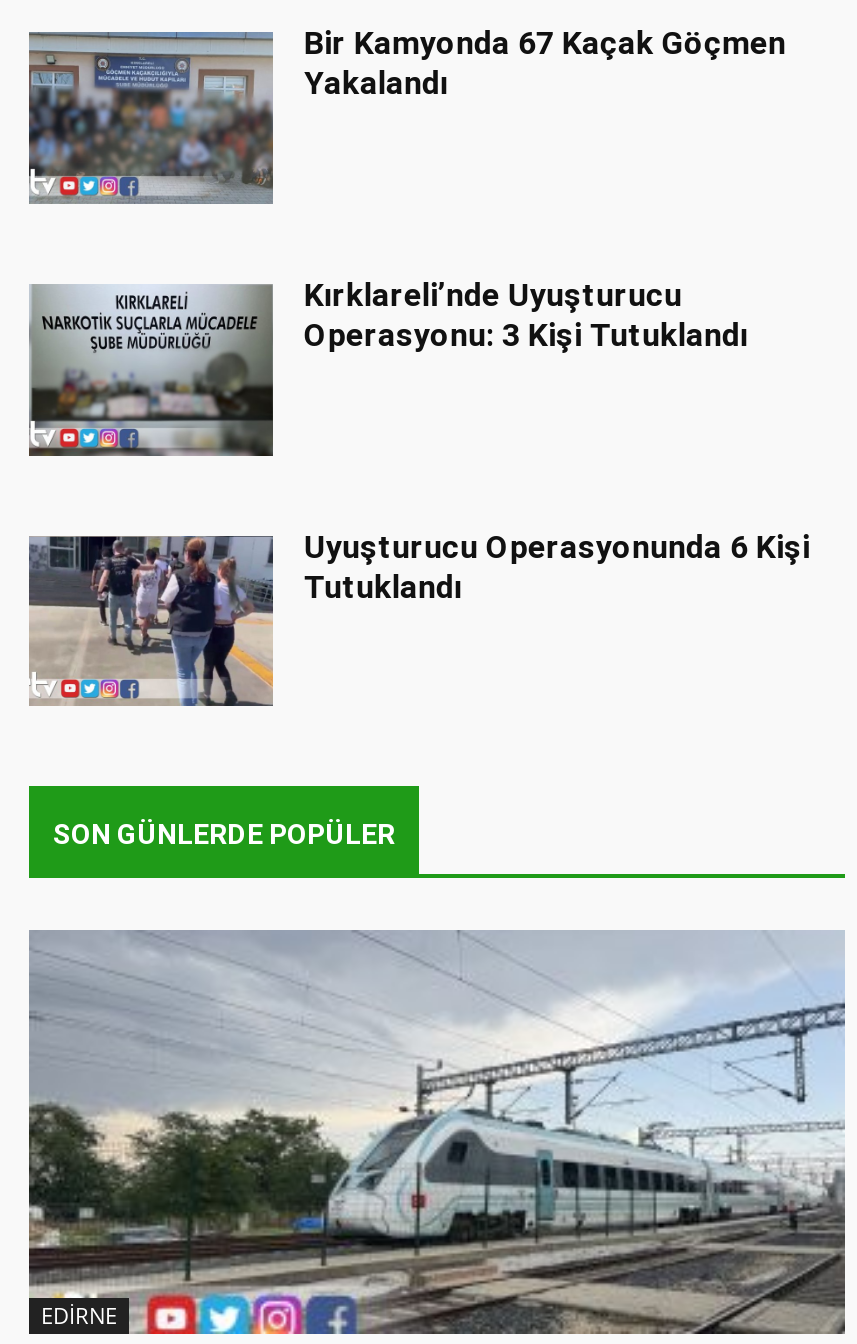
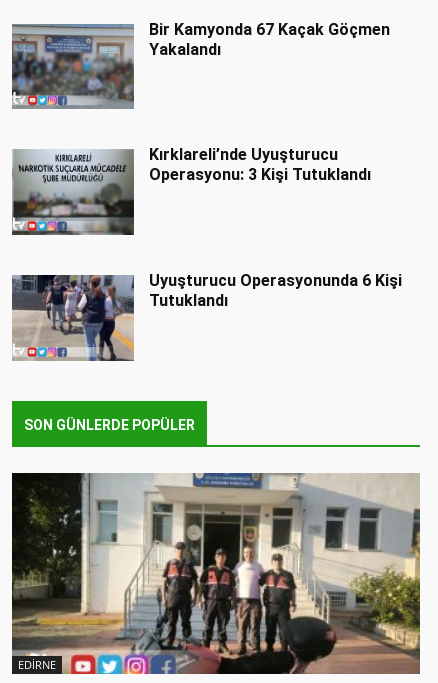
- [image]
+ [image]
